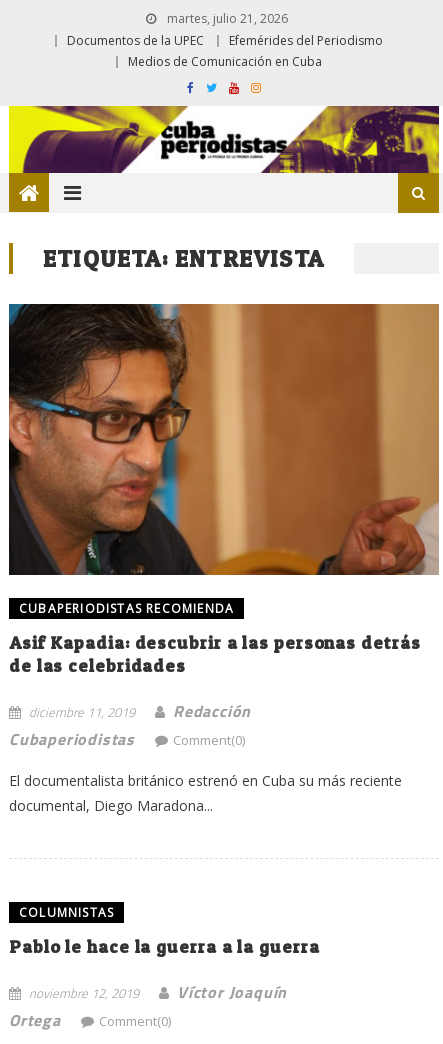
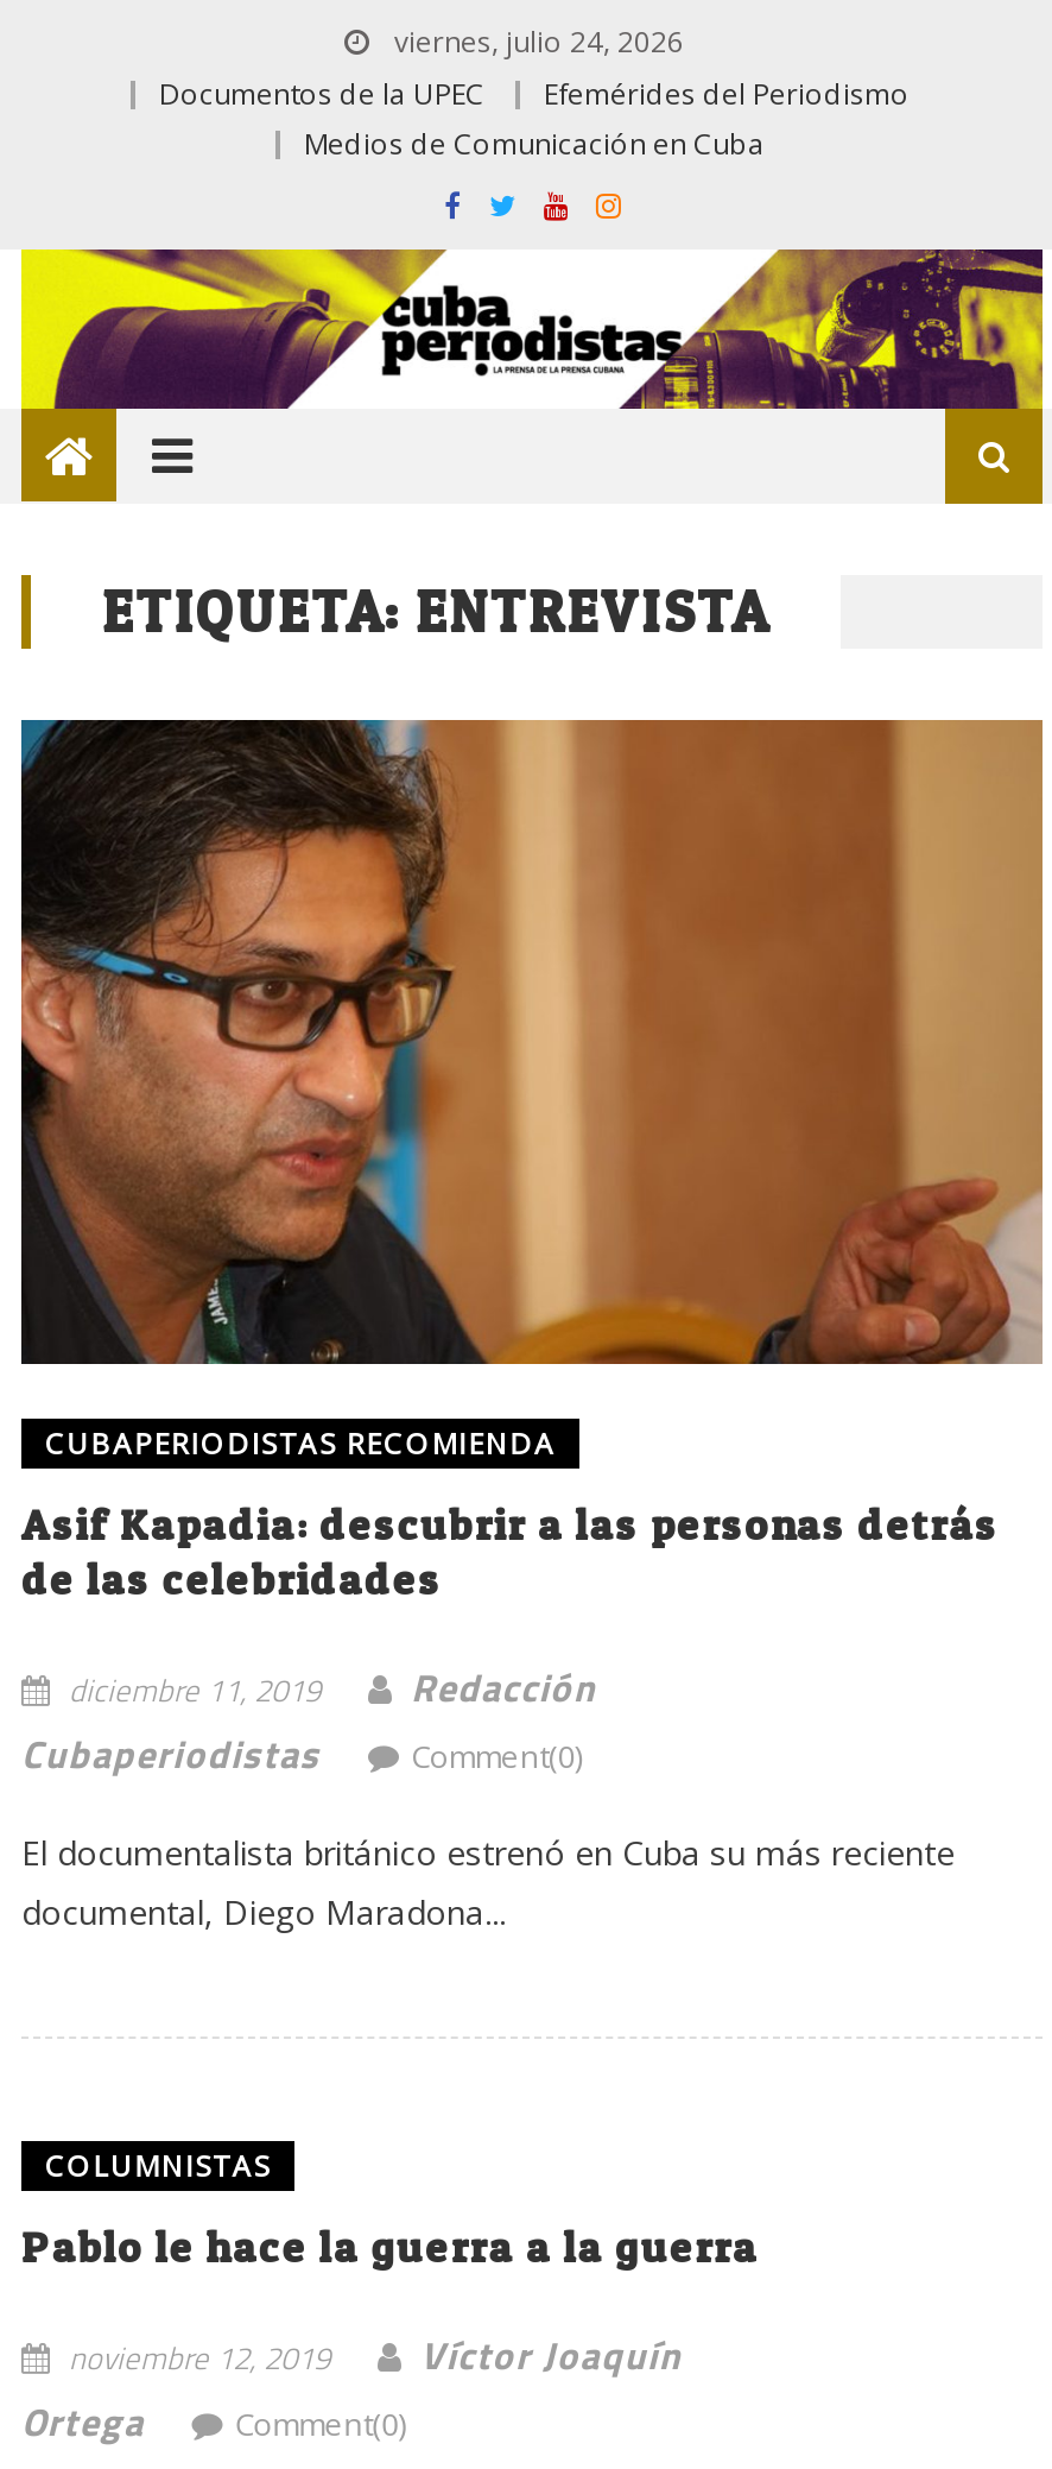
- martes, julio 21, 2026
+ viernes, julio 24, 2026
